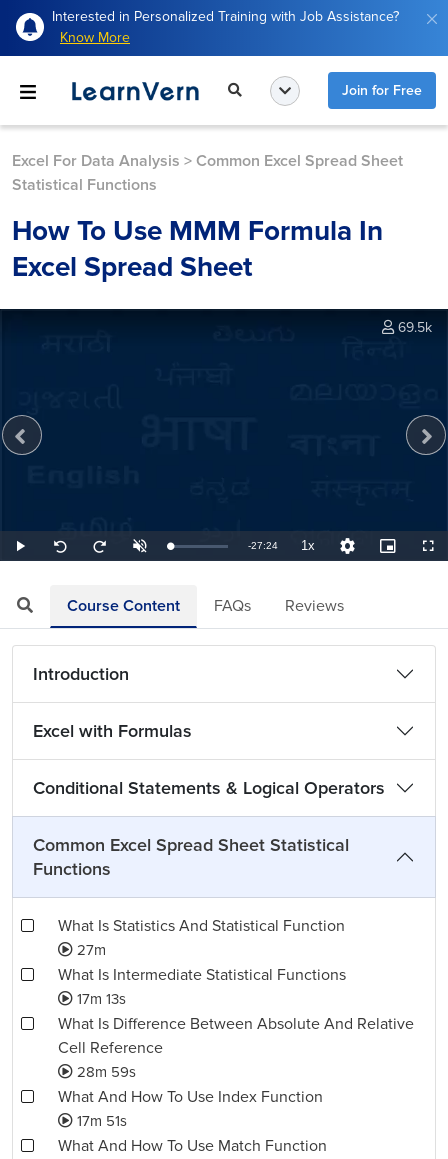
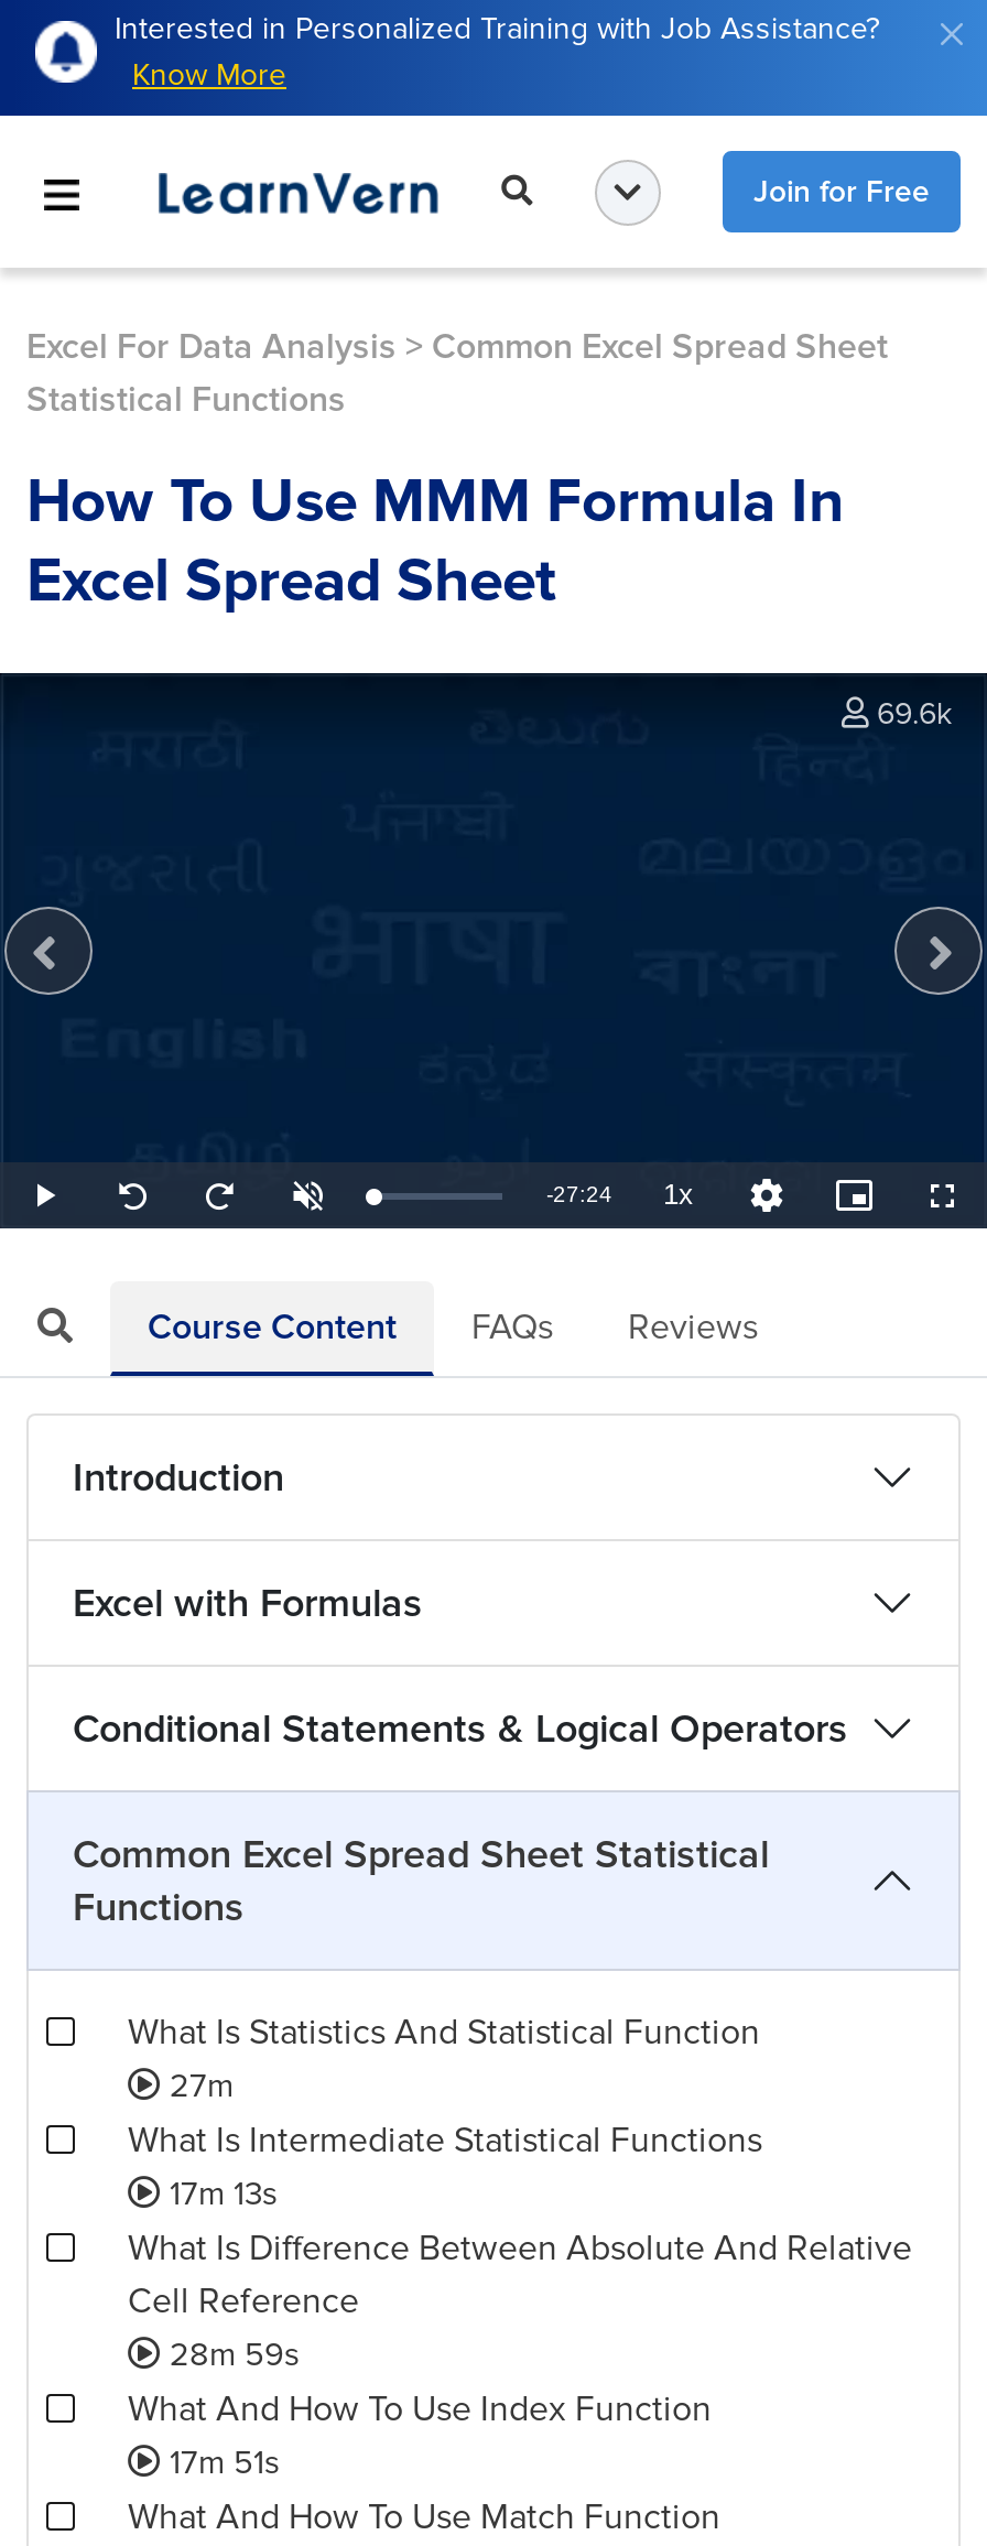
- 69.5k
+ 69.6k
